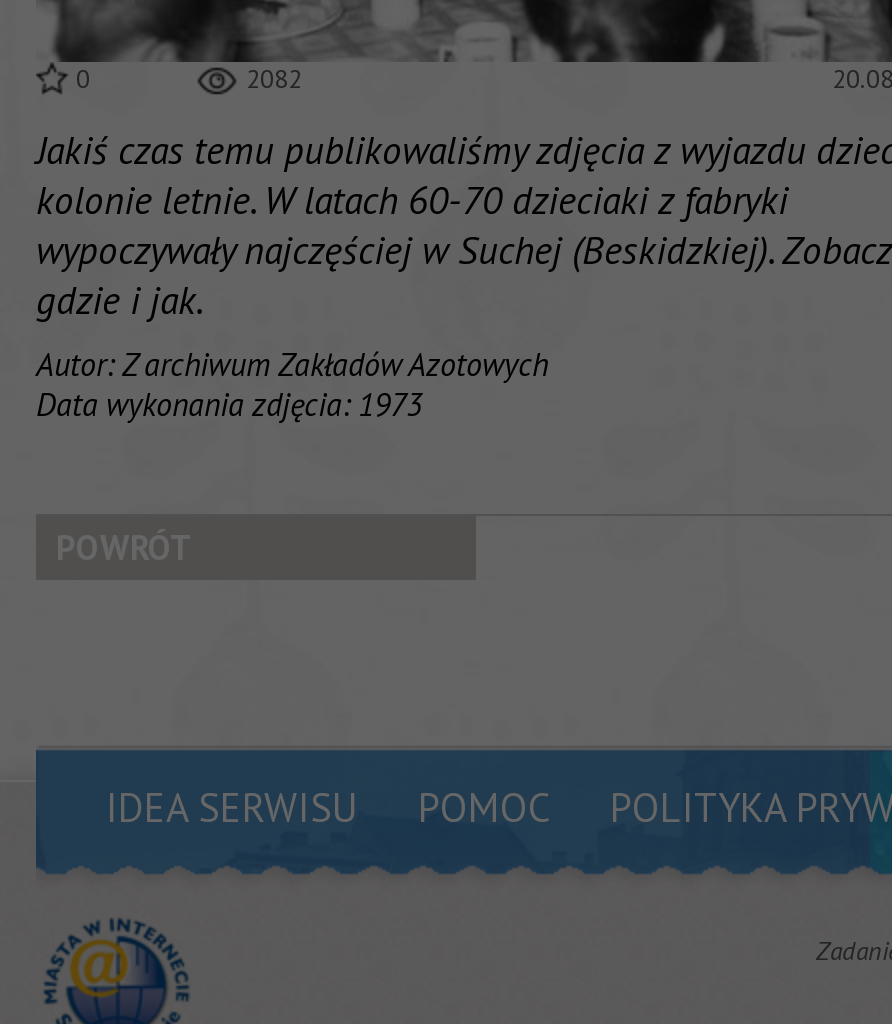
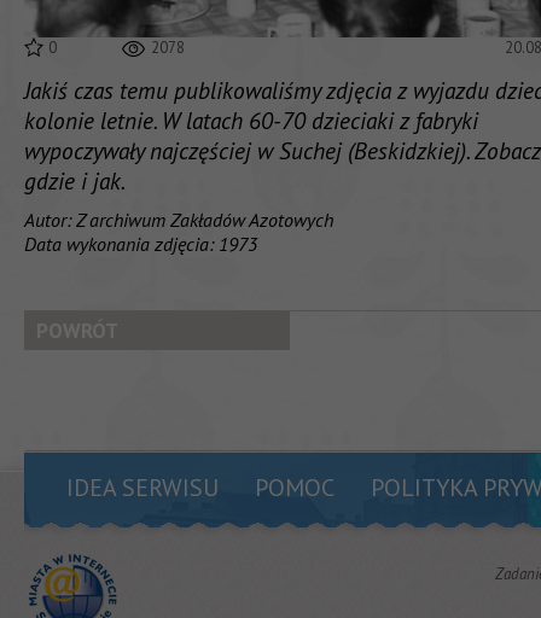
- 2082
+ 2078
